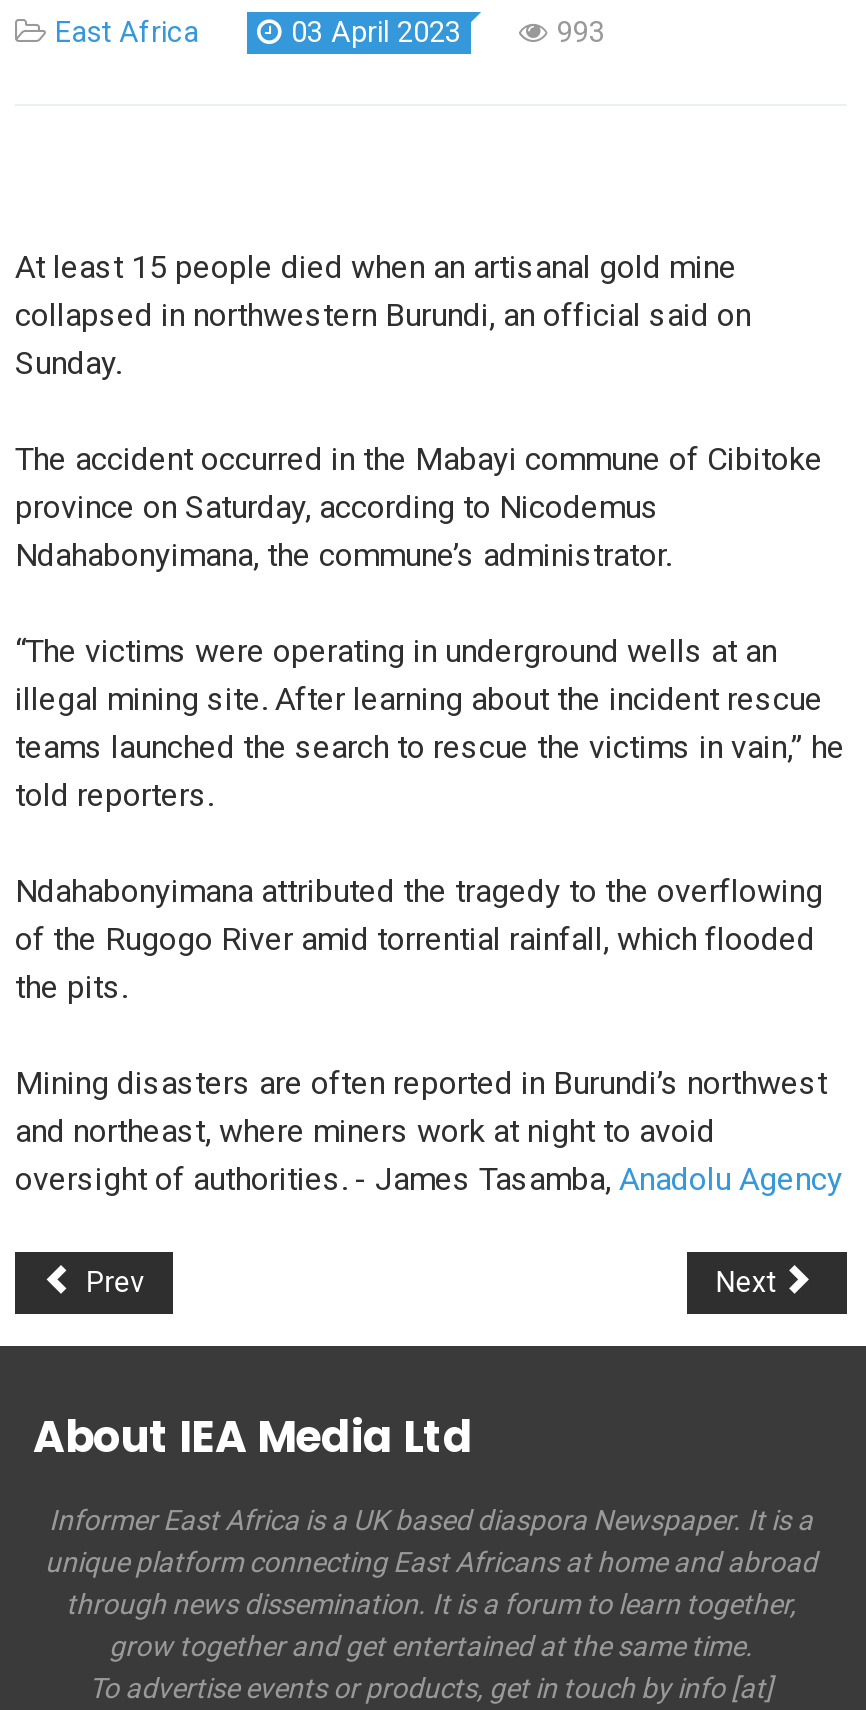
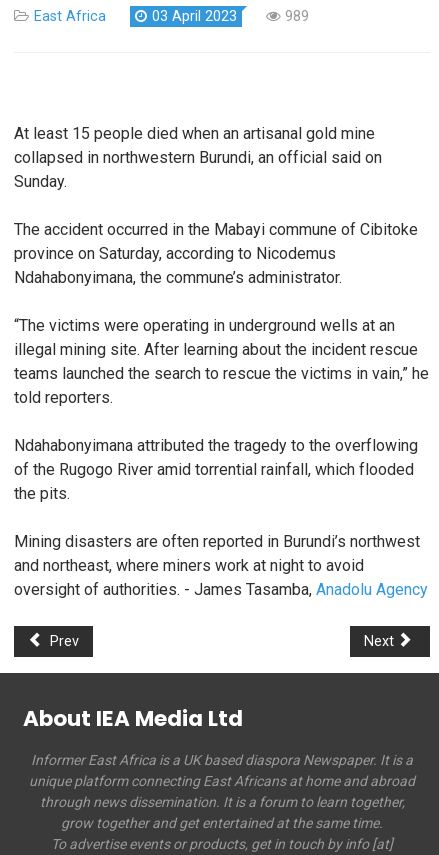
- 993
+ 989
